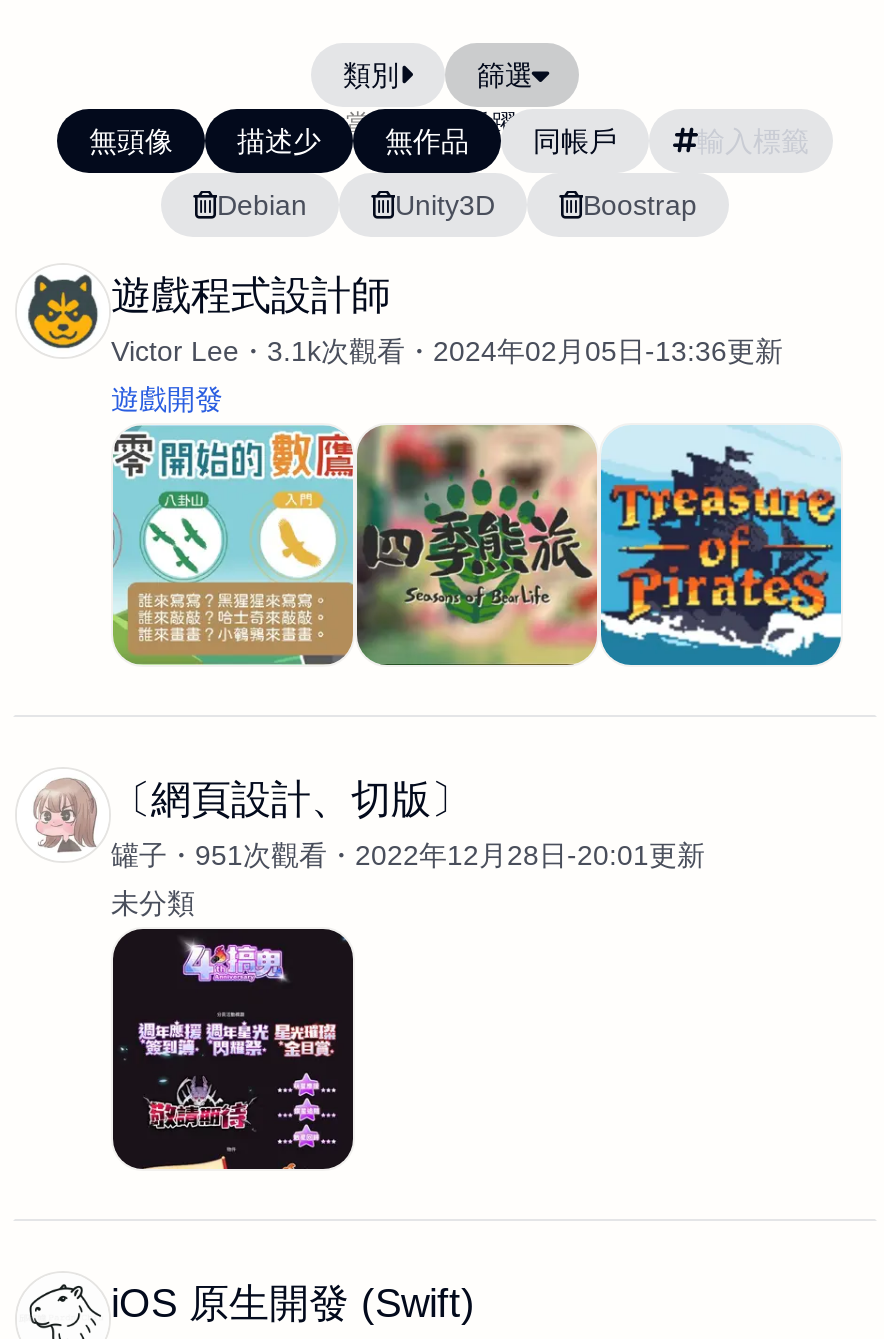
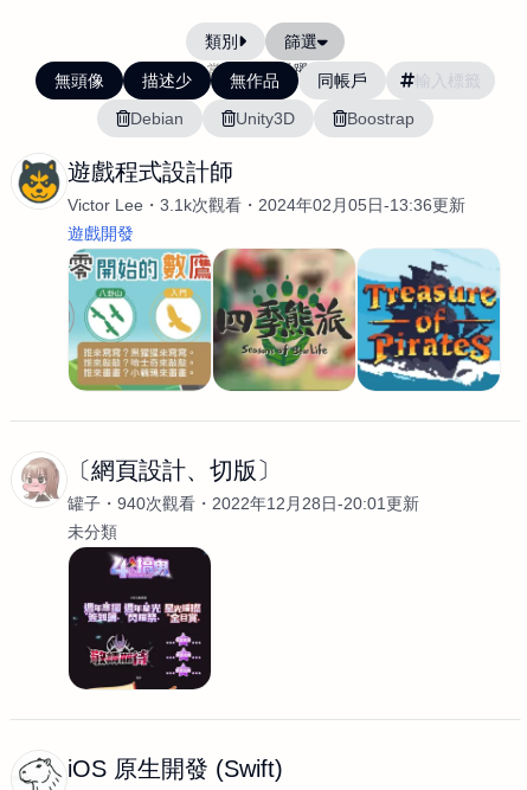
- 罐子 951次觀看 2022年12月28日-20:01更新
+ 罐子 940次觀看 2022年12月28日-20:01更新
